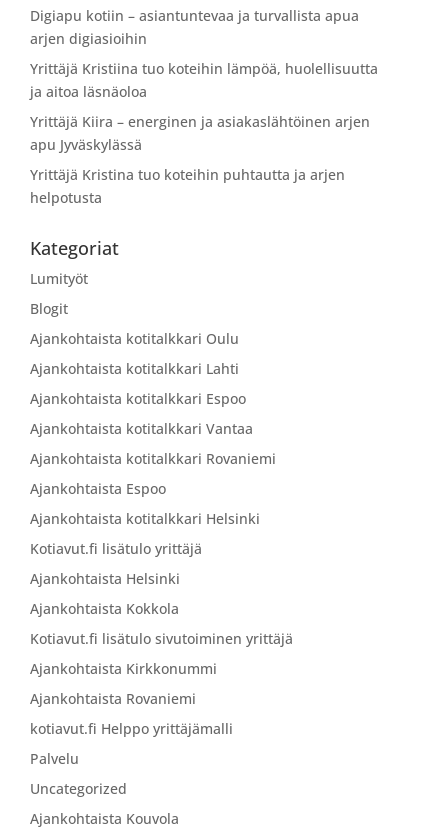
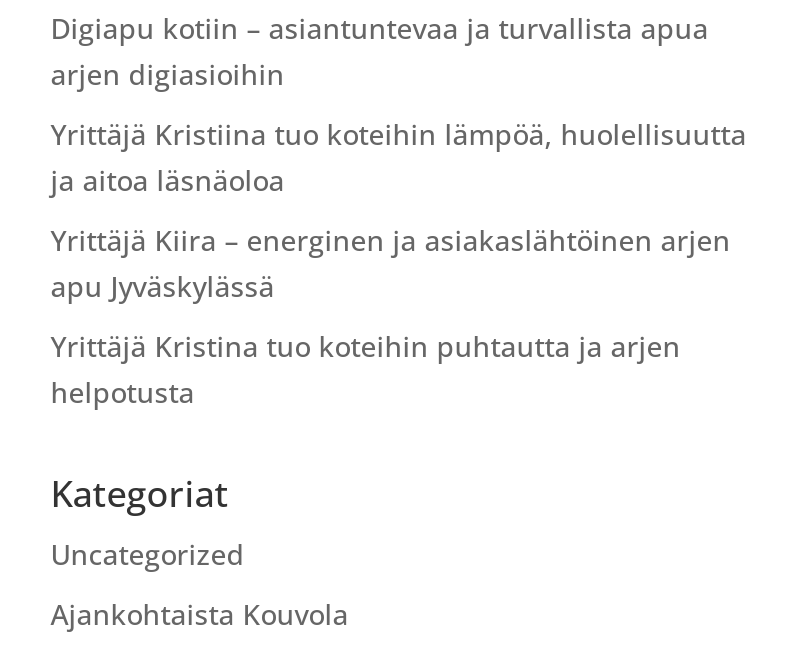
- Lumityöt
- Blogit
- Ajankohtaista kotitalkkari Oulu
- Ajankohtaista kotitalkkari Lahti
- Ajankohtaista kotitalkkari Espoo
- Ajankohtaista kotitalkkari Vantaa
- Ajankohtaista kotitalkkari Rovaniemi
- Ajankohtaista Espoo
- Ajankohtaista kotitalkkari Helsinki
- Kotiavut.fi lisätulo yrittäjä
- Ajankohtaista Helsinki
- Ajankohtaista Kokkola
- Kotiavut.fi lisätulo sivutoiminen yrittäjä
- Ajankohtaista Kirkkonummi
- Ajankohtaista Rovaniemi
- kotiavut.fi Helppo yrittäjämalli
- Palvelu
